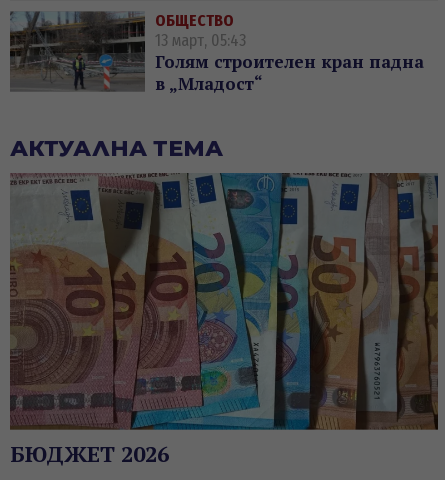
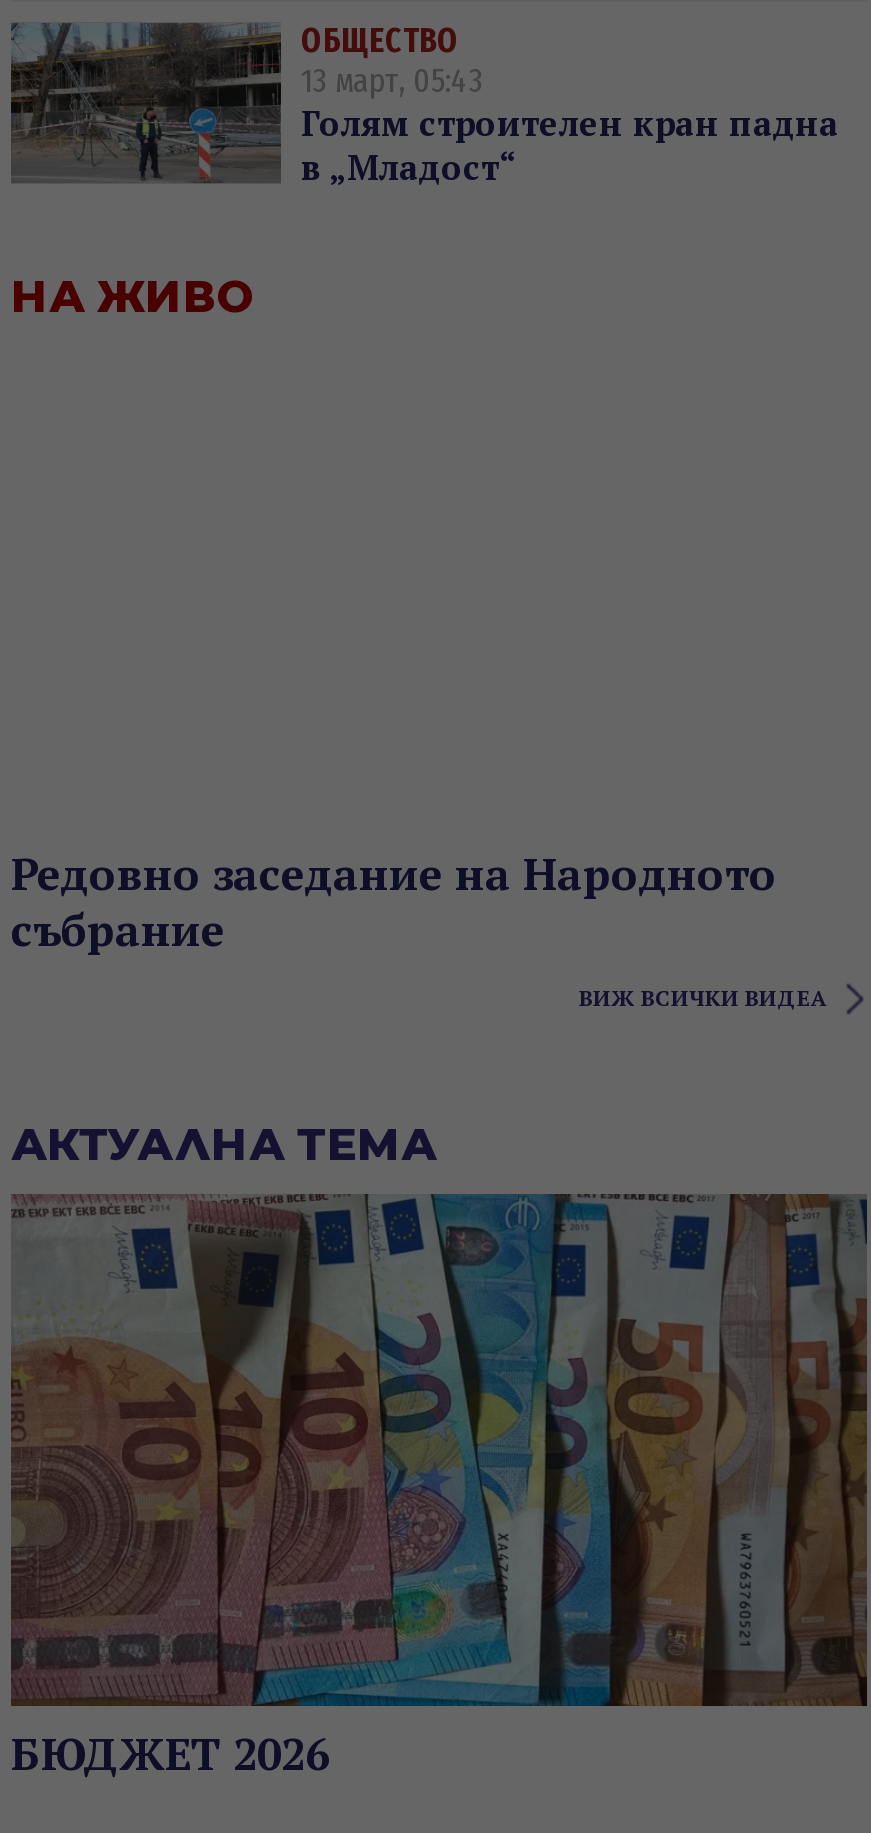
+ НА ЖИВО

+ Редовно заседание на Народното
+ събрание
+ ВИЖ ВСИЧКИ ВИДЕА
